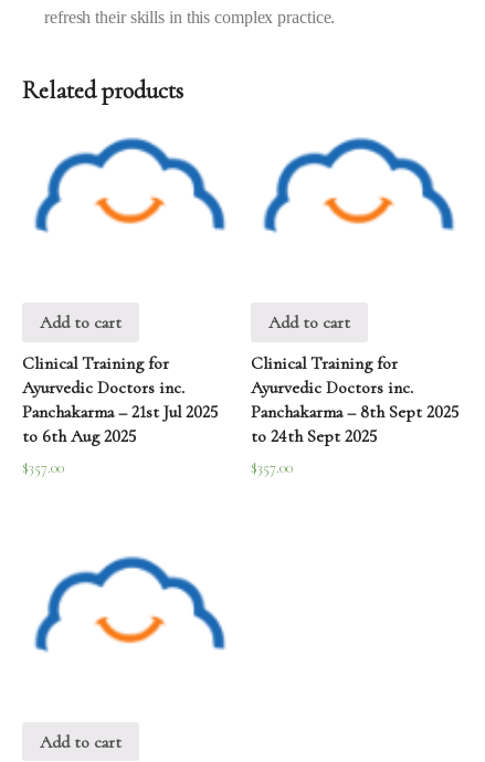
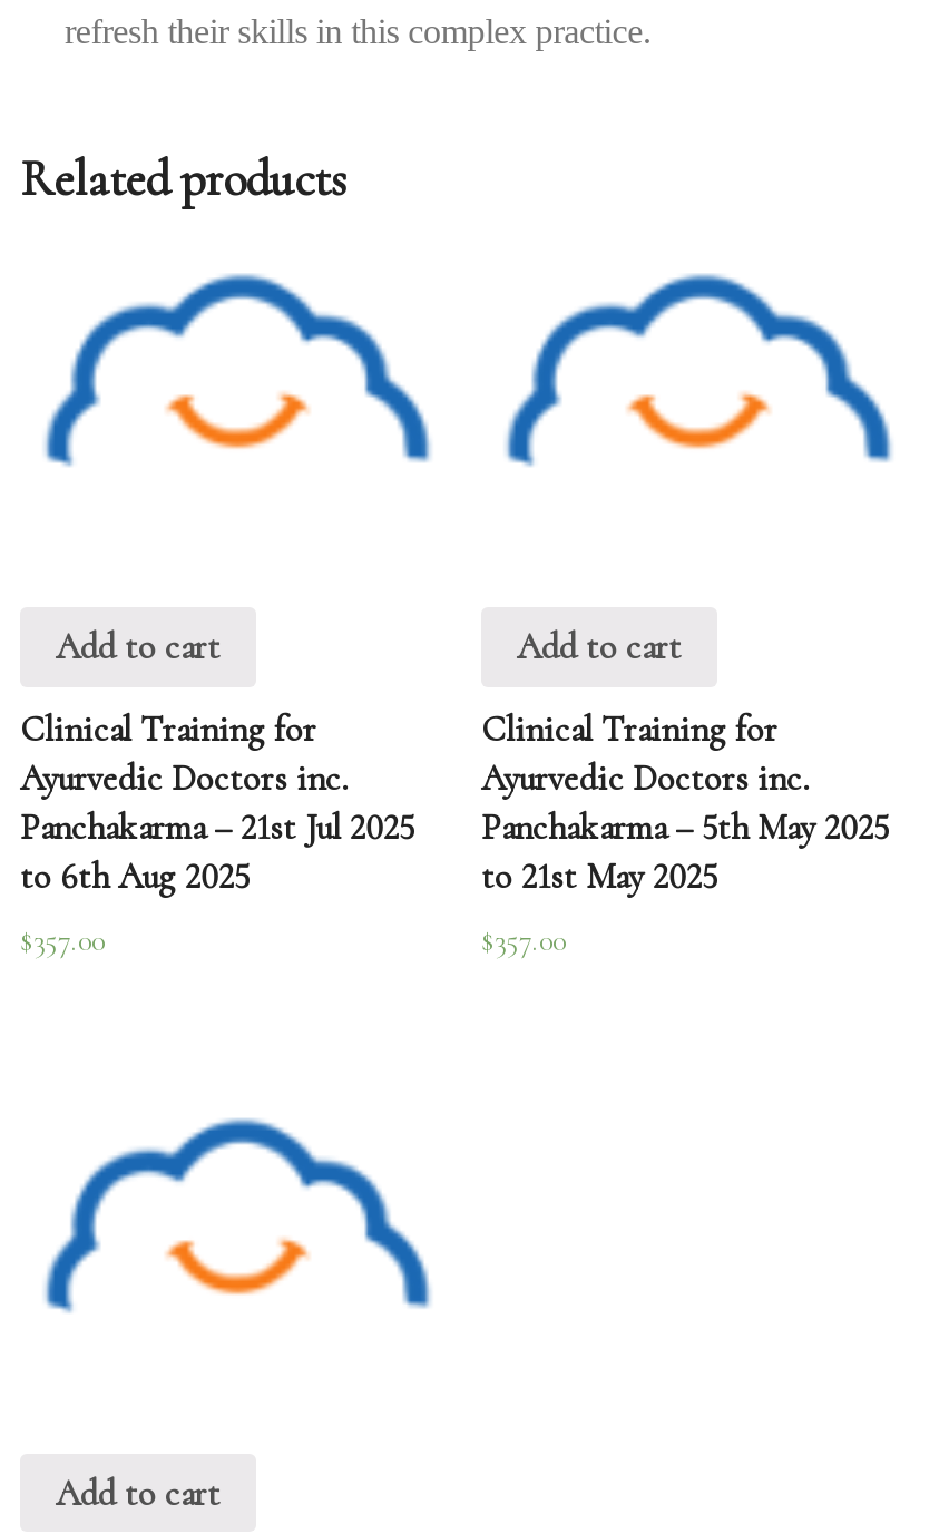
- Panchakarma – 8th Sept 2025
+ Panchakarma – 5th May 2025

- to 24th Sept 2025
+ to 21st May 2025
